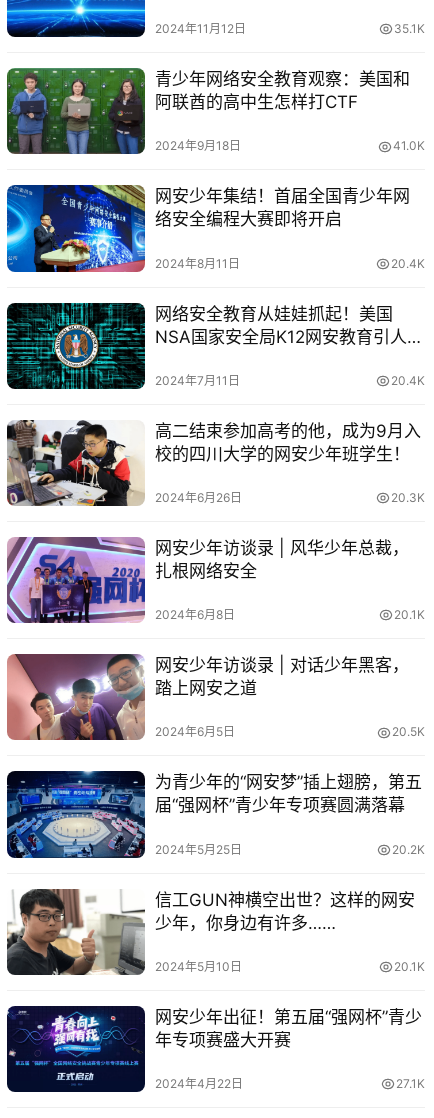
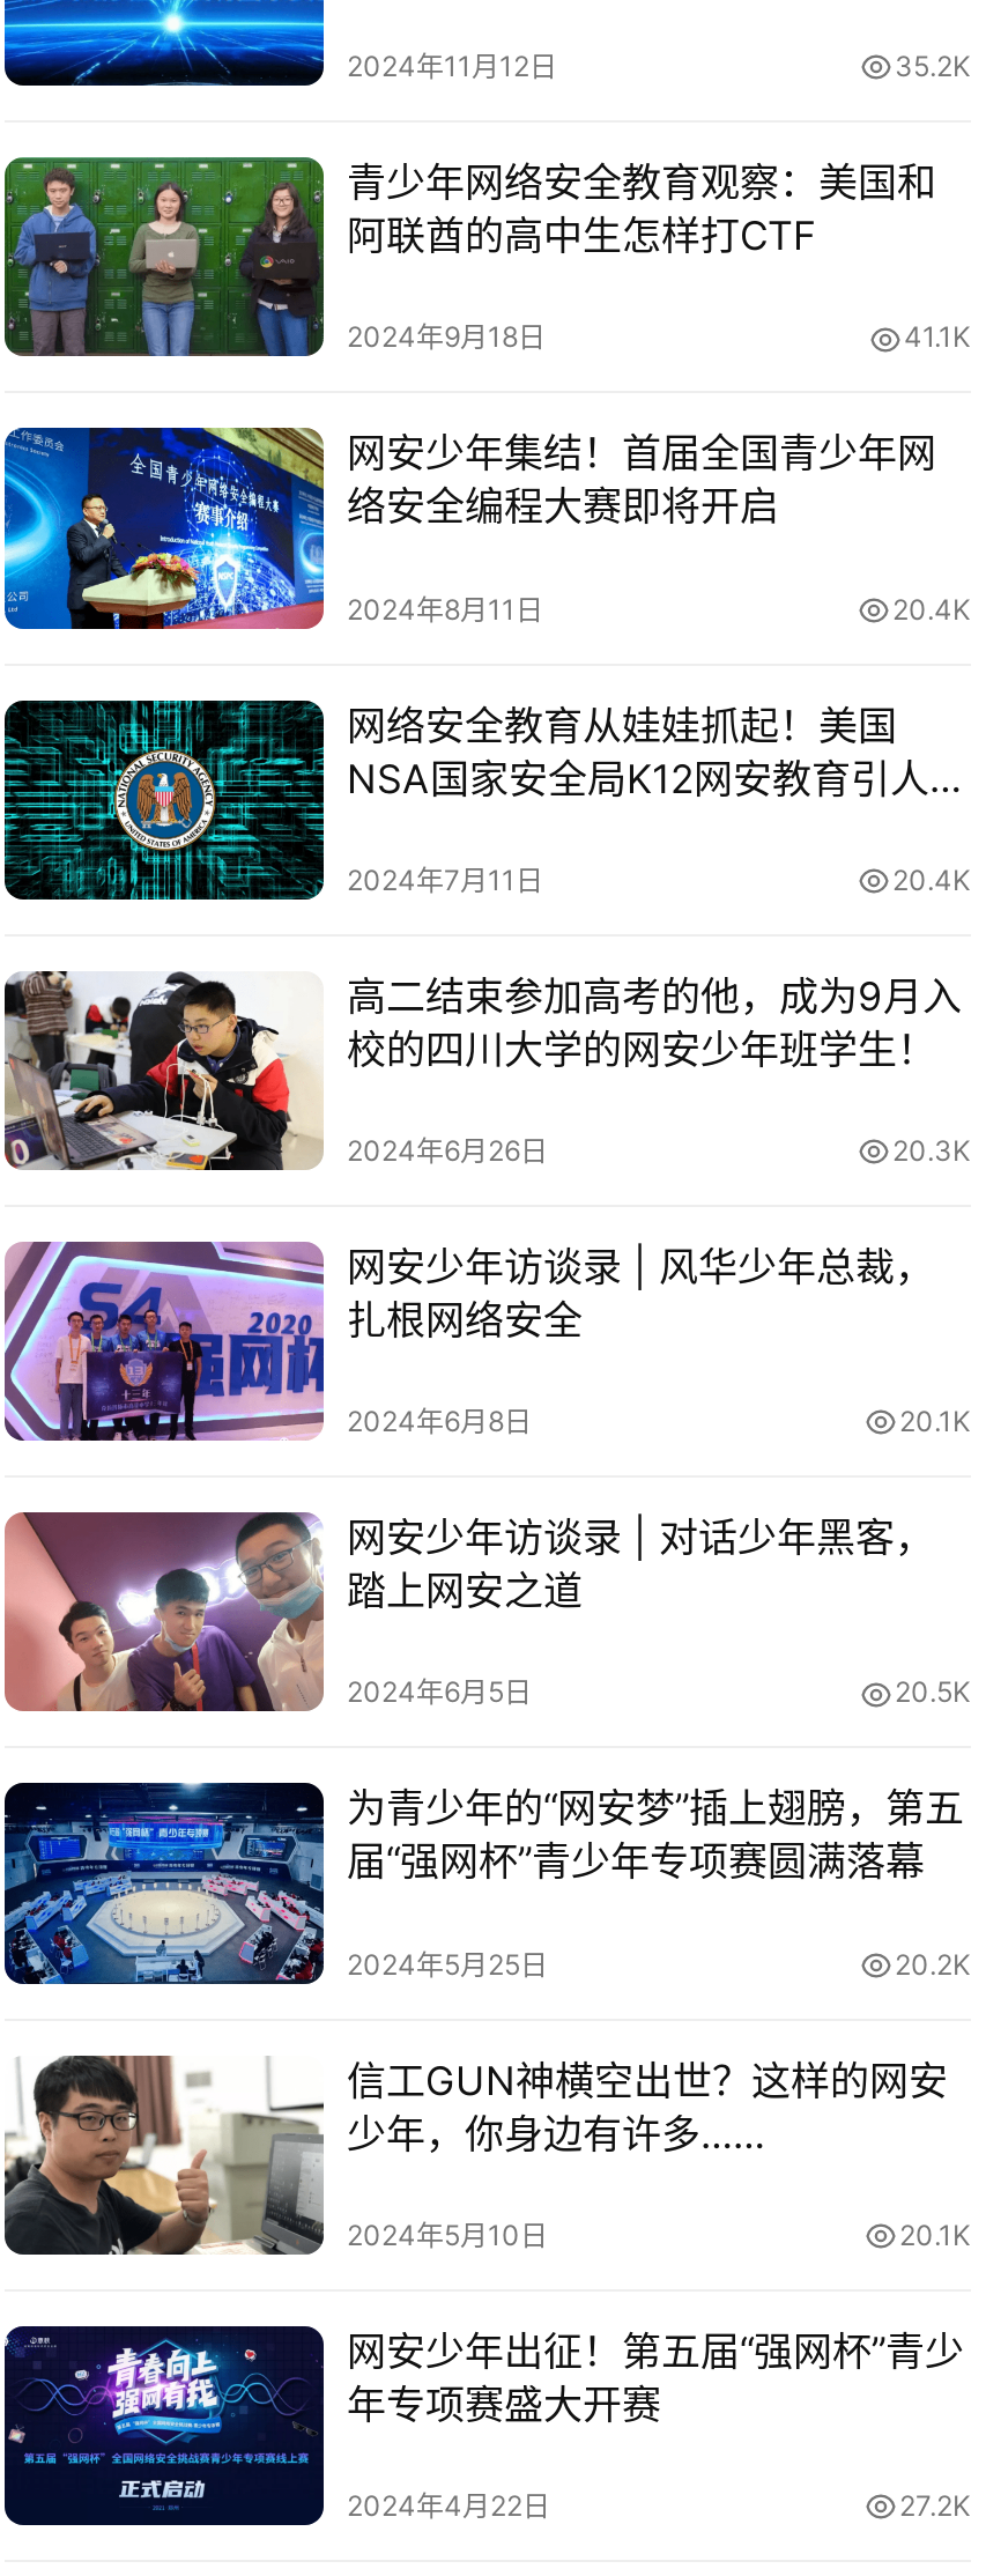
- 35.1K
+ 35.2K

- 41.0K
+ 41.1K

- 27.1K
+ 27.2K
